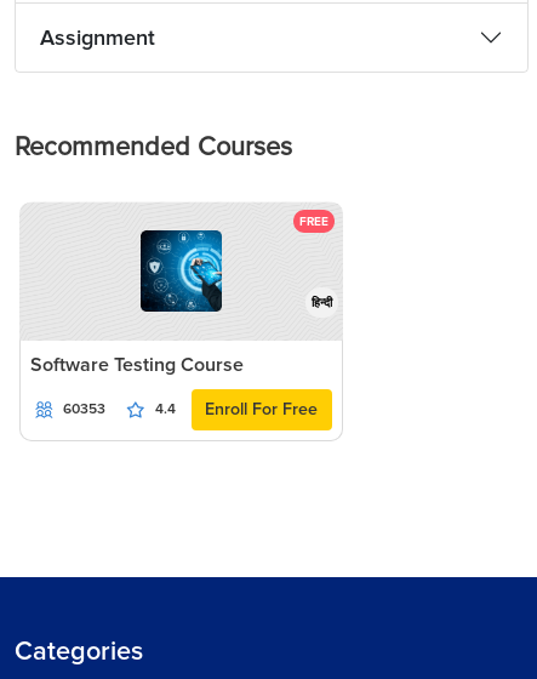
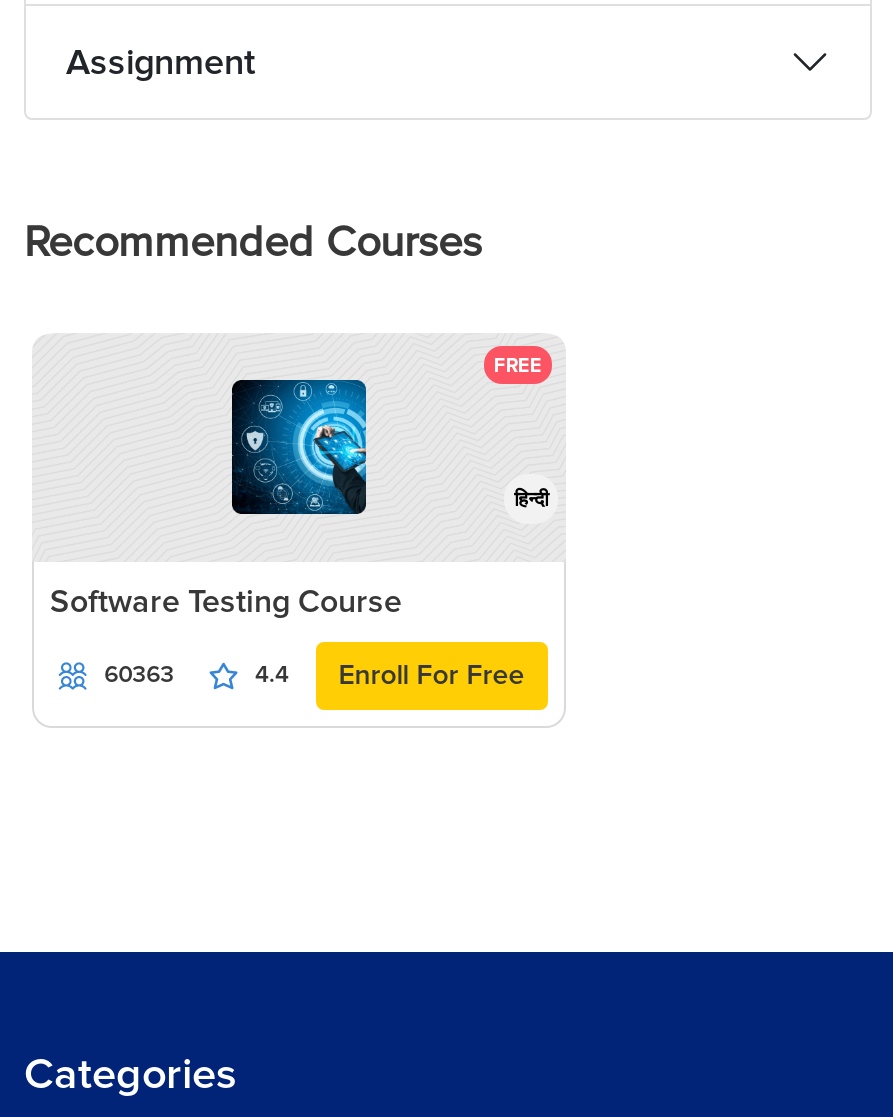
- 60353
+ 60363
